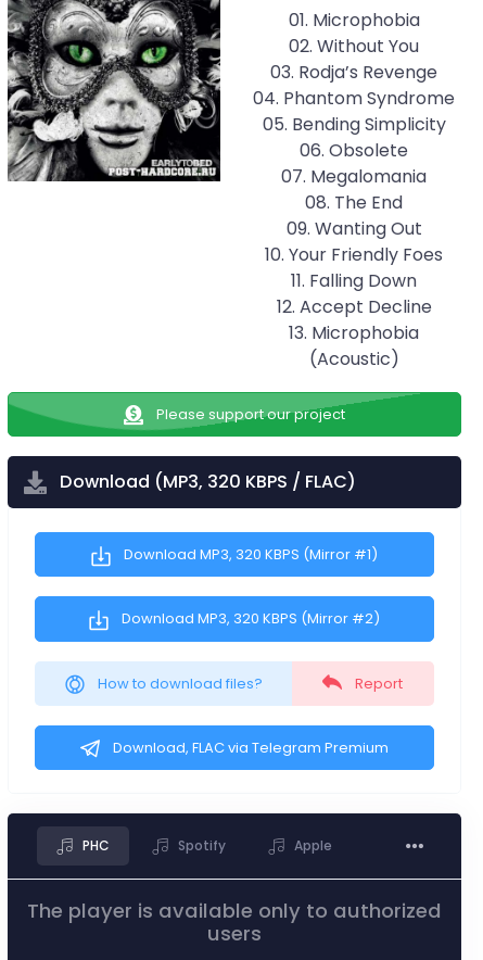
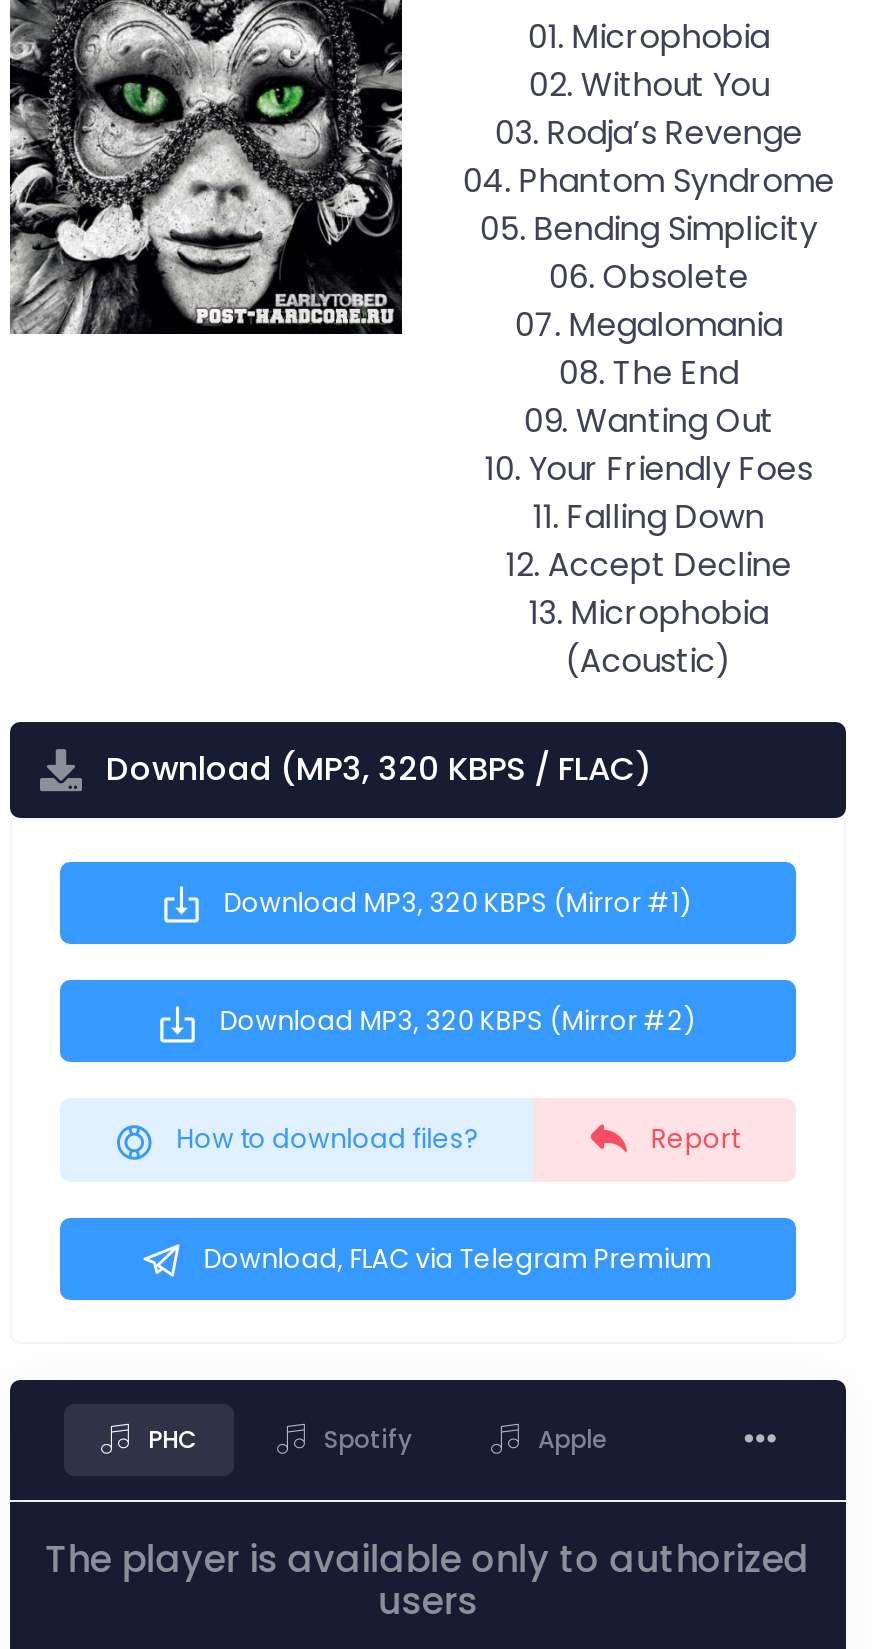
- Please support our project
